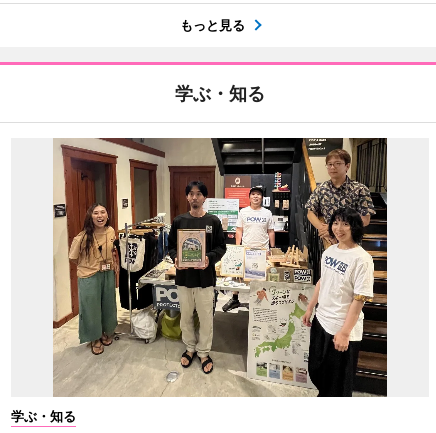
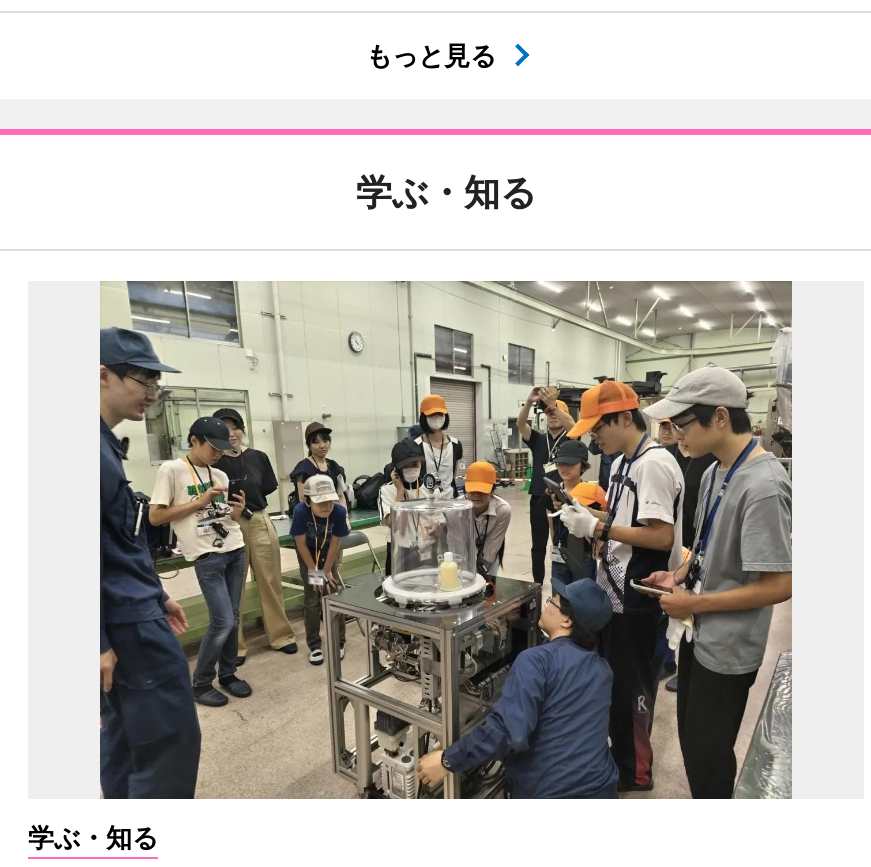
- [image]
+ [image]
